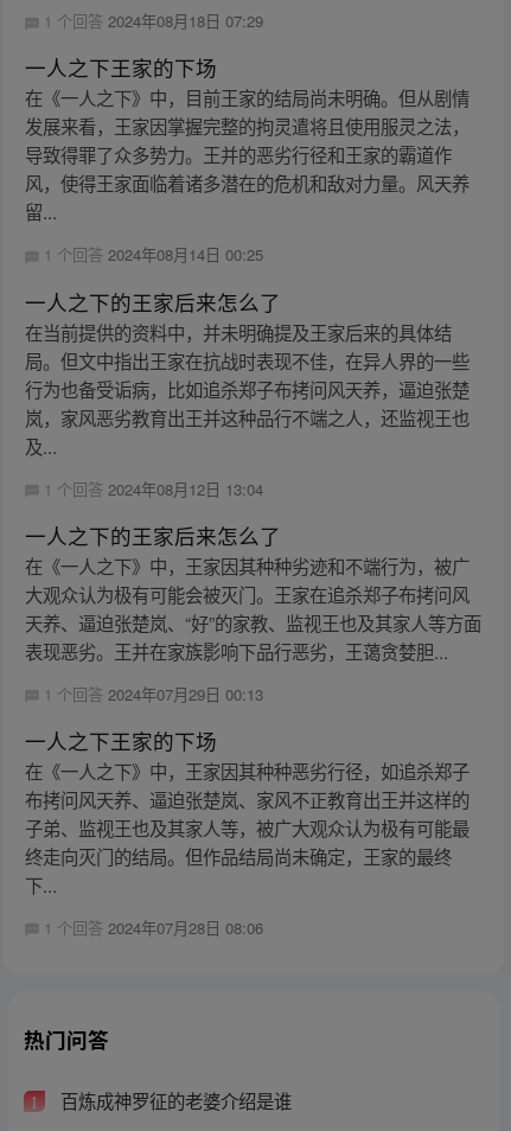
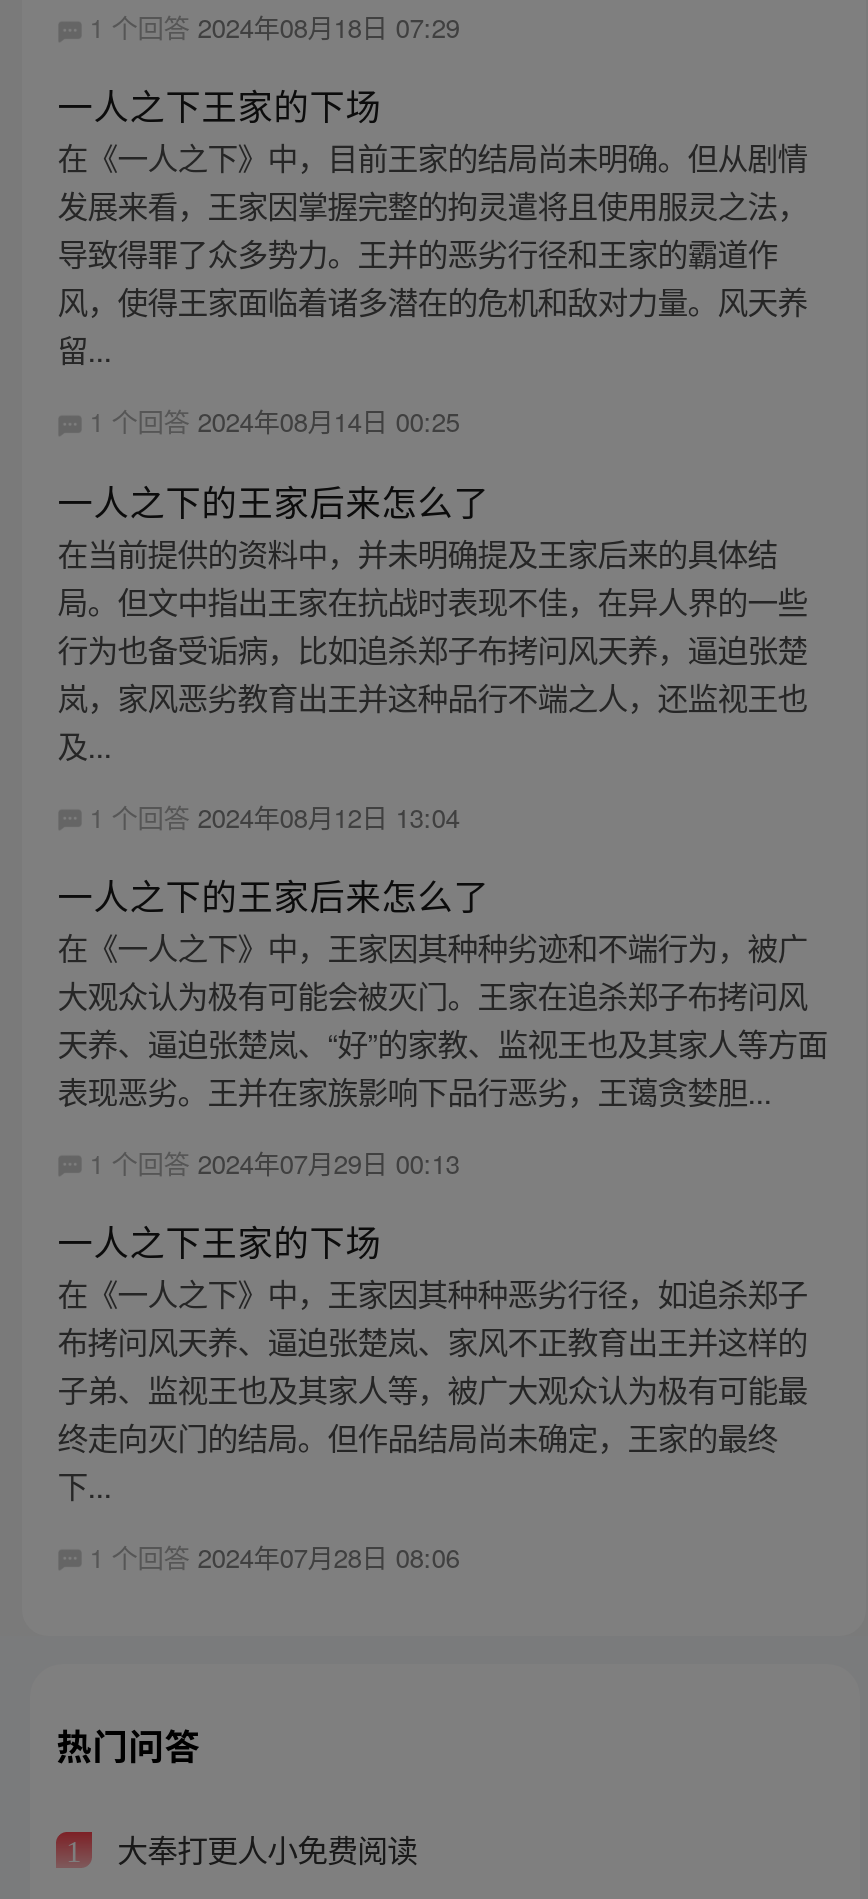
- 百炼成神罗征的老婆介绍是谁
+ 大奉打更人小免费阅读
